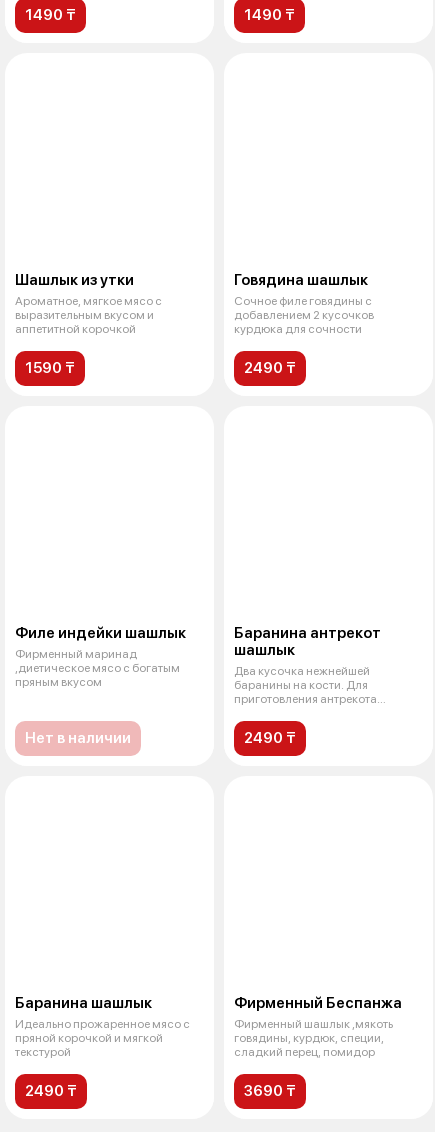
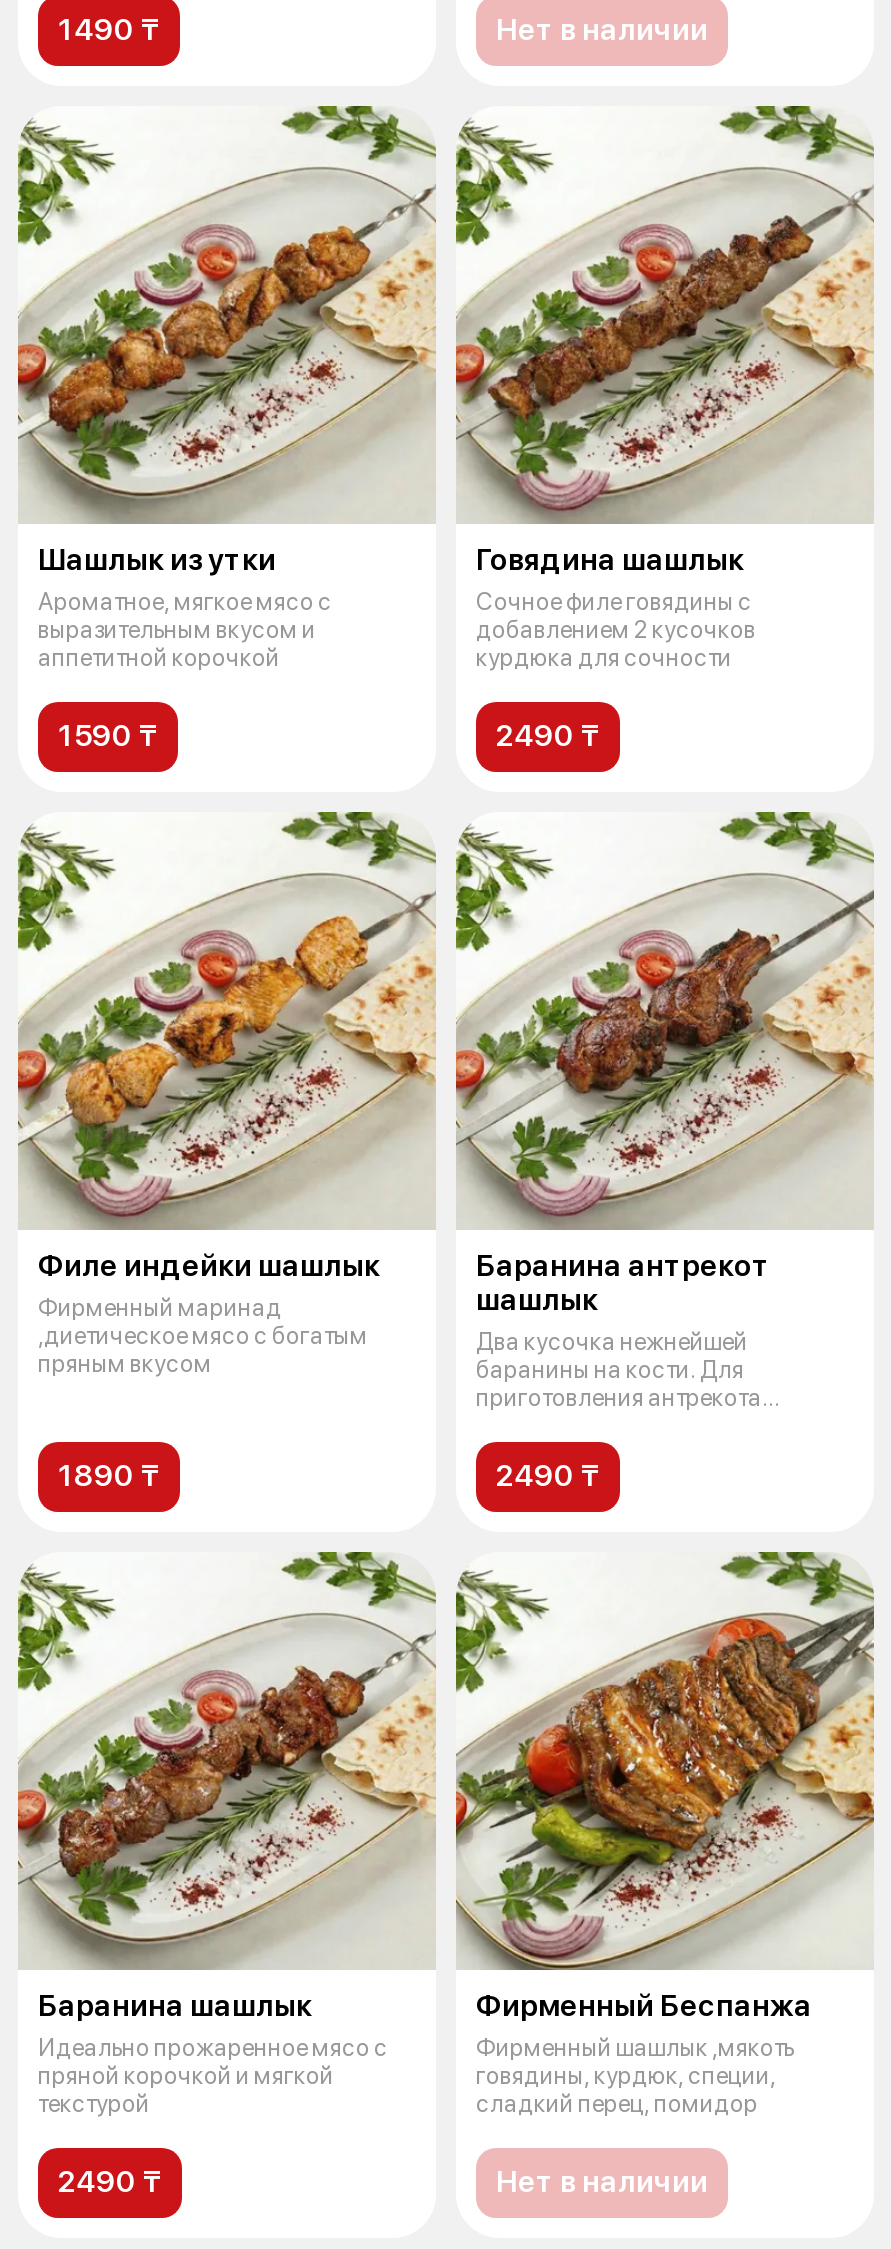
- 1490 ₸
+ Нет в наличии

+ [image]

+ [image]

+ [image]

+ [image]

- Нет в наличии
+ 1890 ₸

+ [image]

+ [image]

- 3690 ₸
+ Нет в наличии
